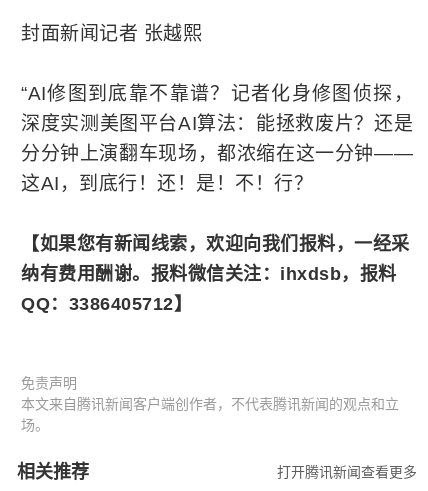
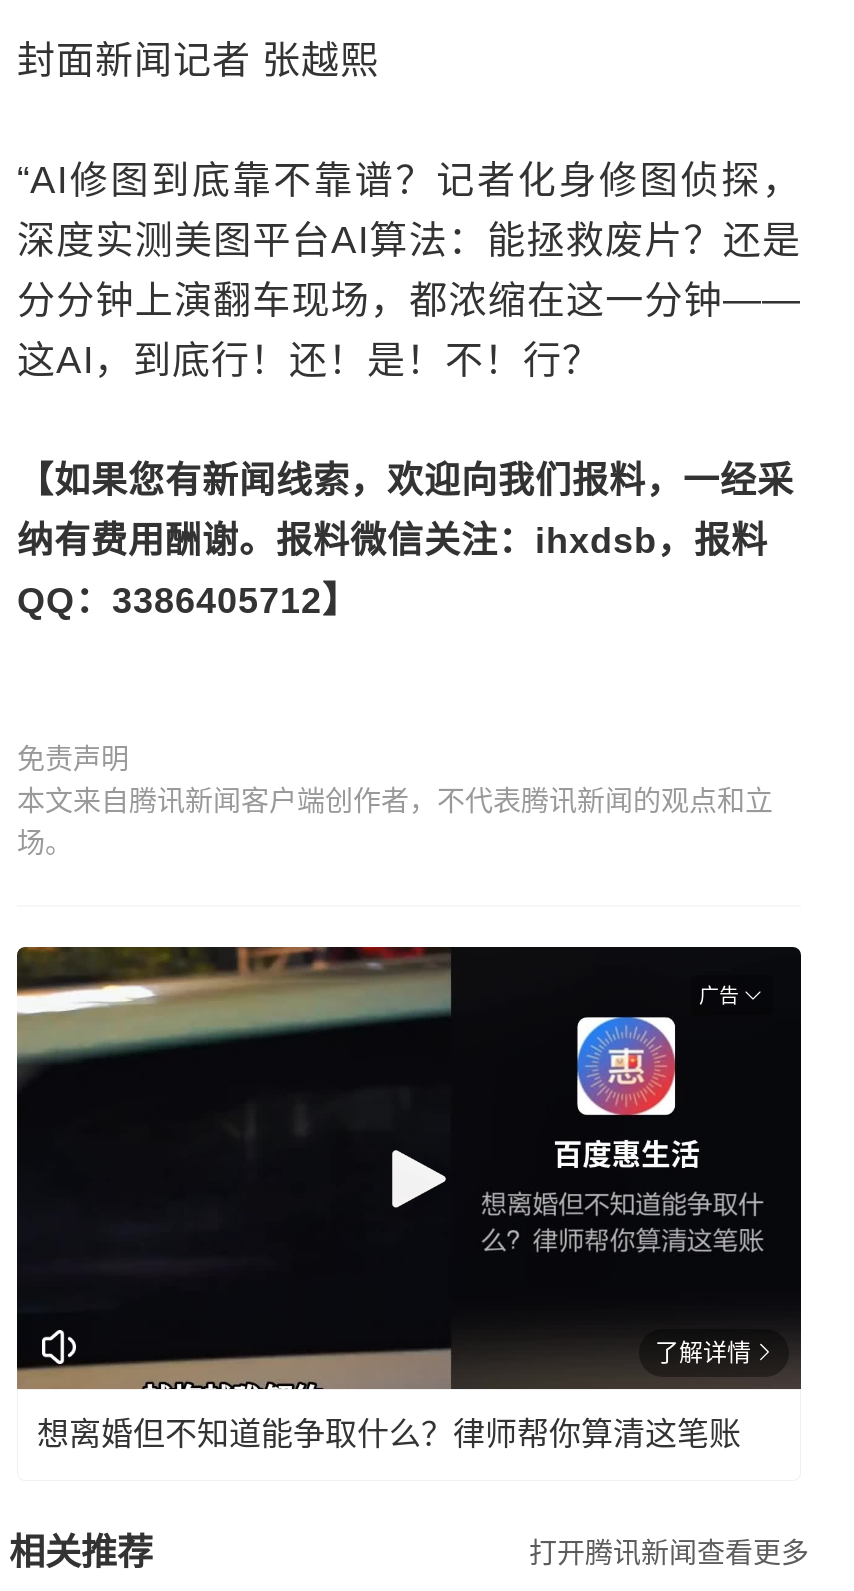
+ [image]
+ 广告

+ 了解详情
+ 想离婚但不知道能争取什么？律师帮你算清这笔账
